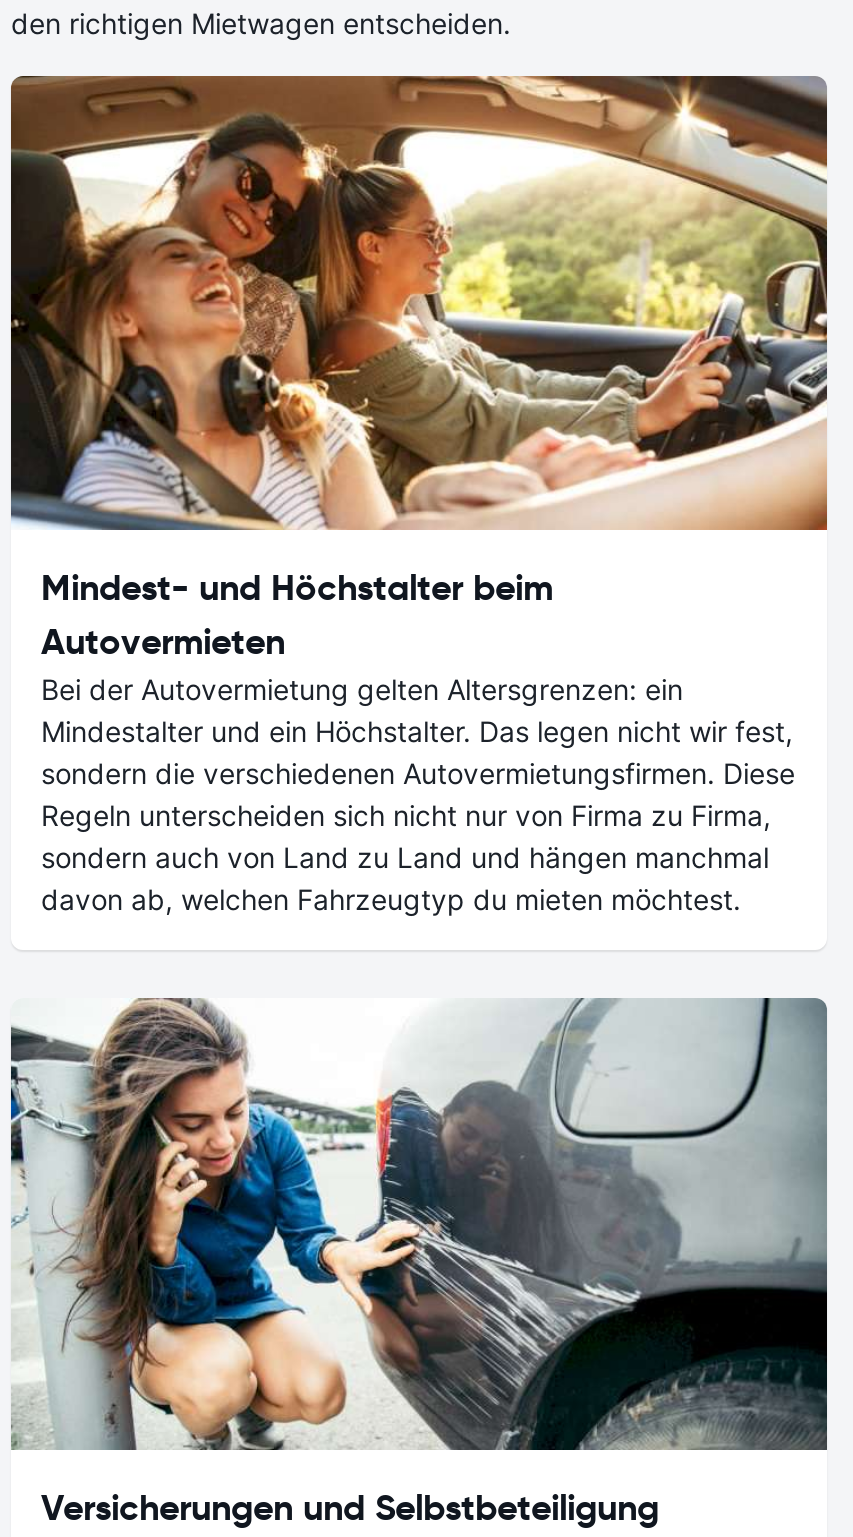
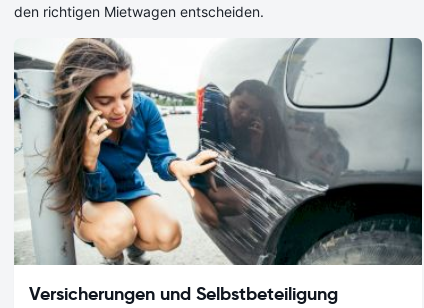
- [image]
- Mindest- und Höchstalter beim
- Autovermieten
- Bei der Autovermietung gelten Altersgrenzen: ein
- Mindestalter und ein Höchstalter. Das legen nicht wir fest,
- sondern die verschiedenen Autovermietungsfirmen. Diese
- Regeln unterscheiden sich nicht nur von Firma zu Firma,
- sondern auch von Land zu Land und hängen manchmal
- davon ab, welchen Fahrzeugtyp du mieten möchtest.
